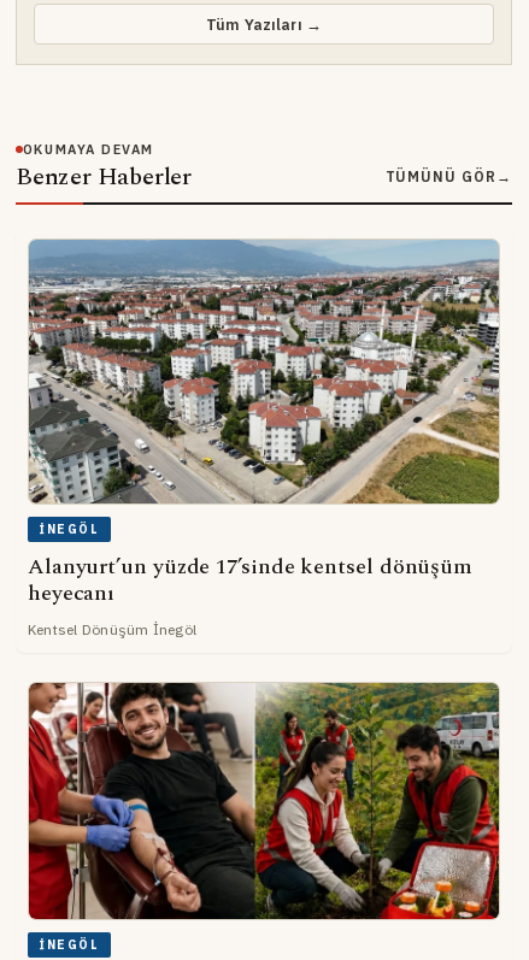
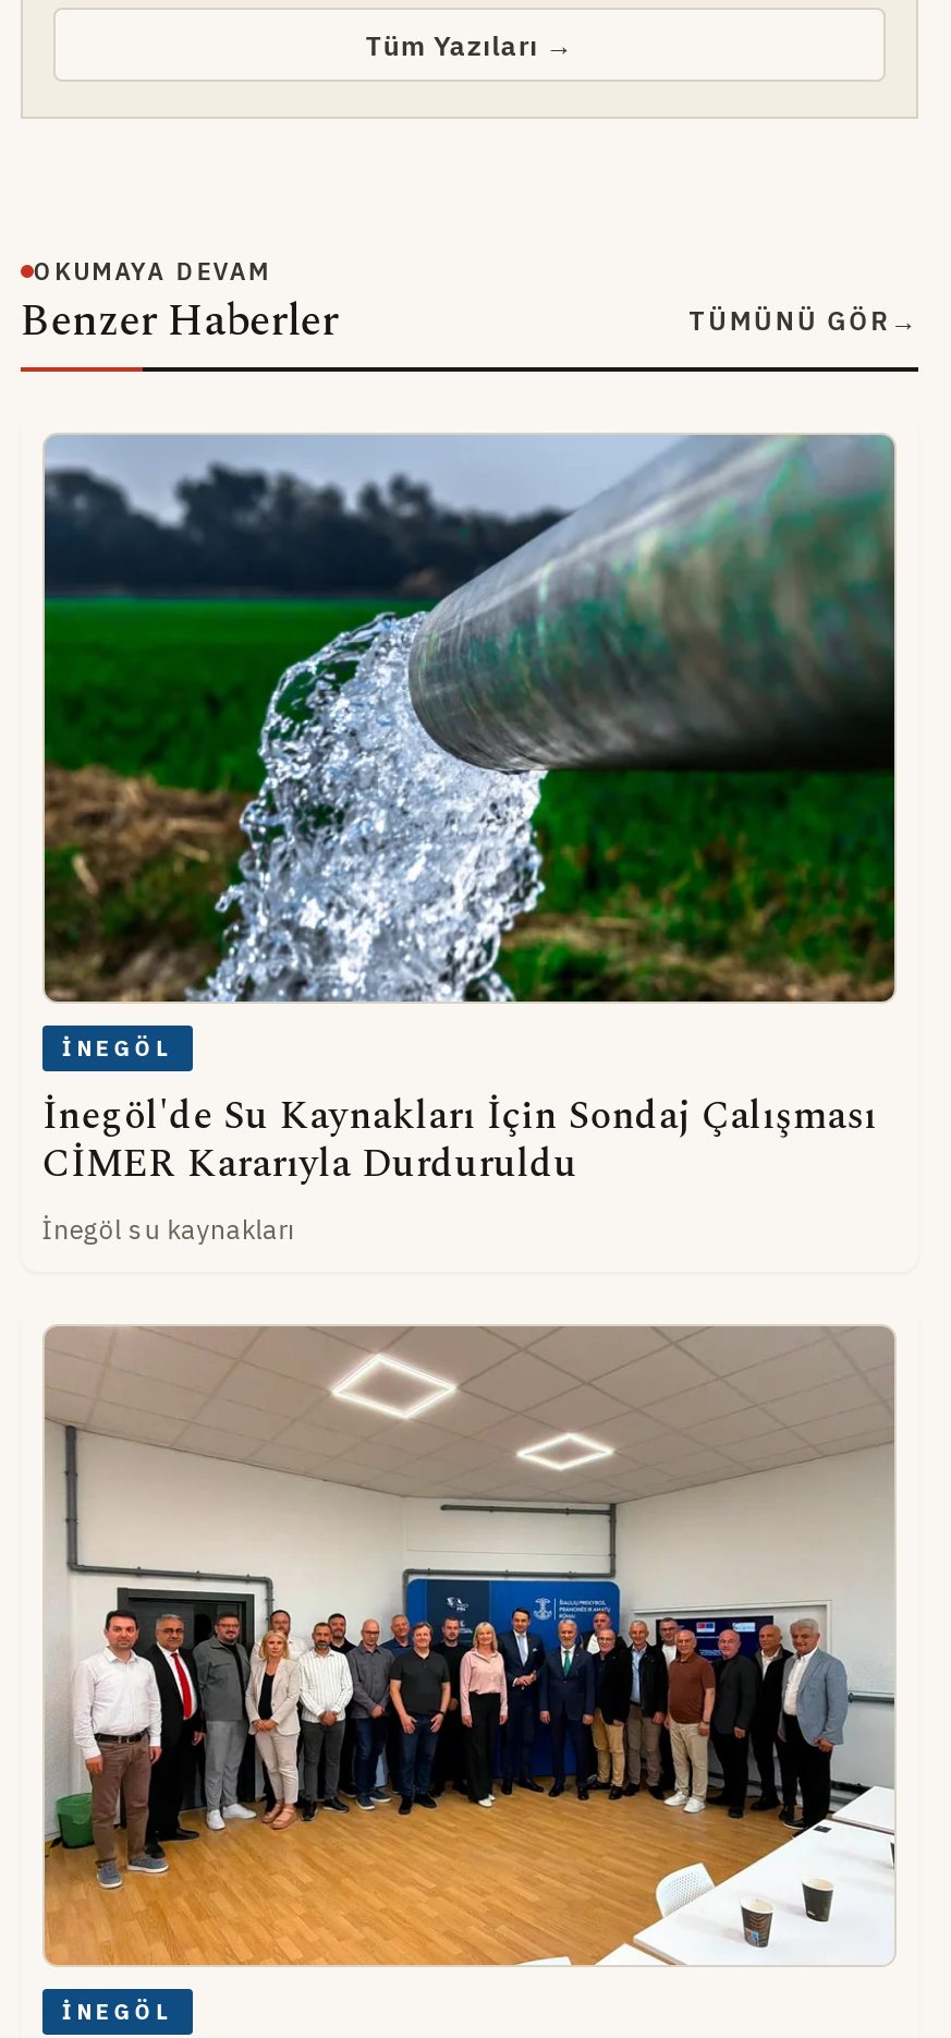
- [image]
+ [image]

- Alanyurt’un yüzde 17’sinde kentsel dönüşüm
- heyecanı
- Kentsel Dönüşüm İnegöl
+ İnegöl'de Su Kaynakları İçin Sondaj Çalışması
+ CİMER Kararıyla Durduruldu
+ İnegöl su kaynakları

- [image]
+ [image]
